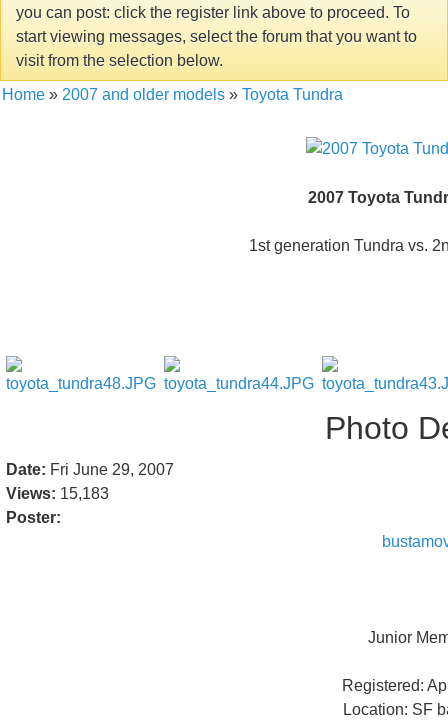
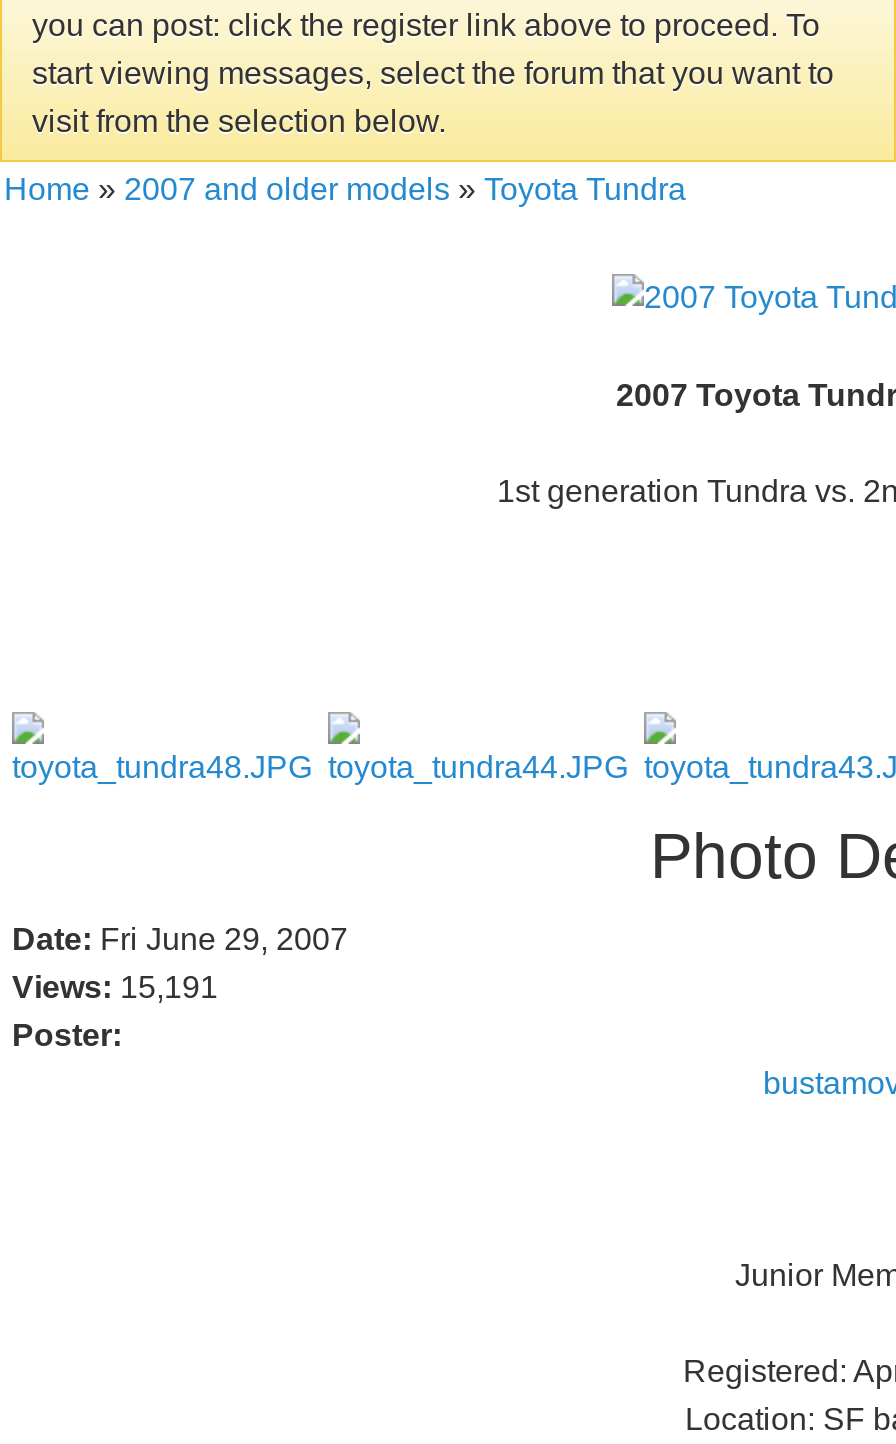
- Views: 15,183
+ Views: 15,191
